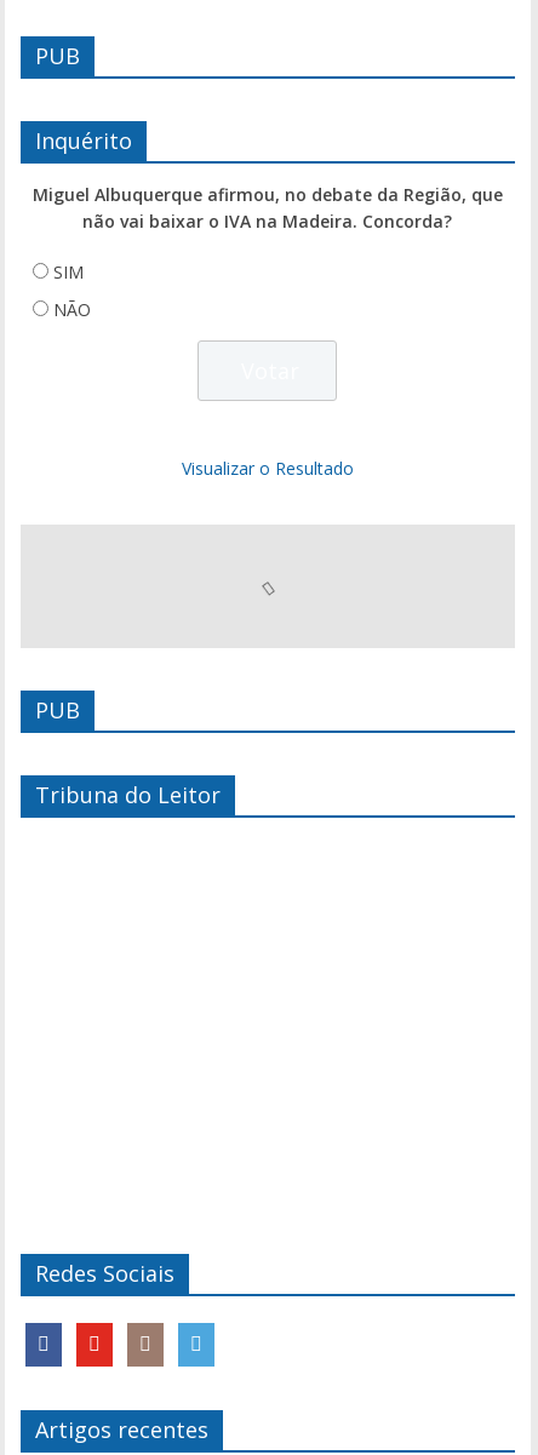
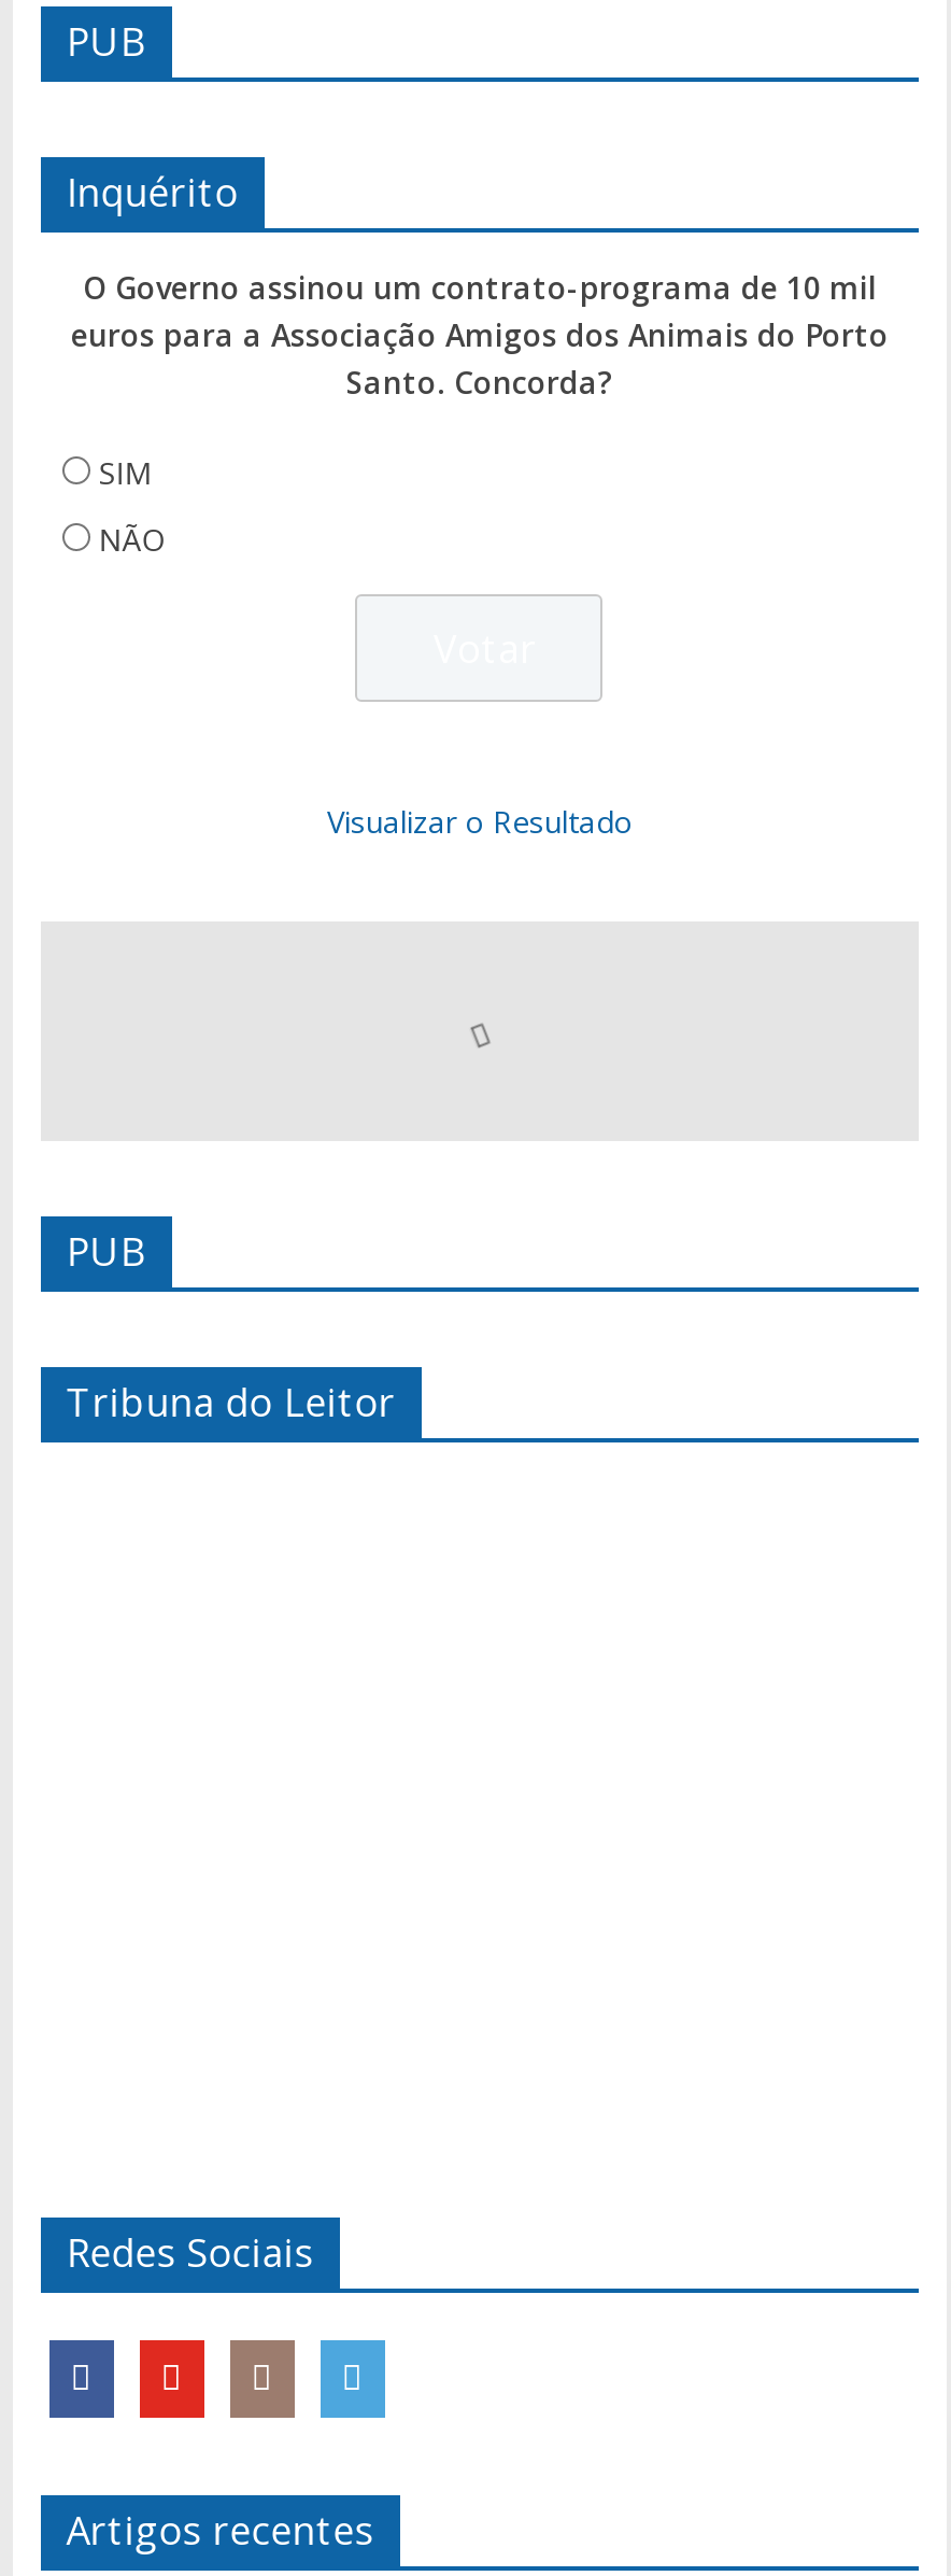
- Miguel Albuquerque afirmou, no debate da Região, que
- não vai baixar o IVA na Madeira. Concorda?
+ O Governo assinou um contrato-programa de 10 mil
+ euros para a Associação Amigos dos Animais do Porto
+ Santo. Concorda?
